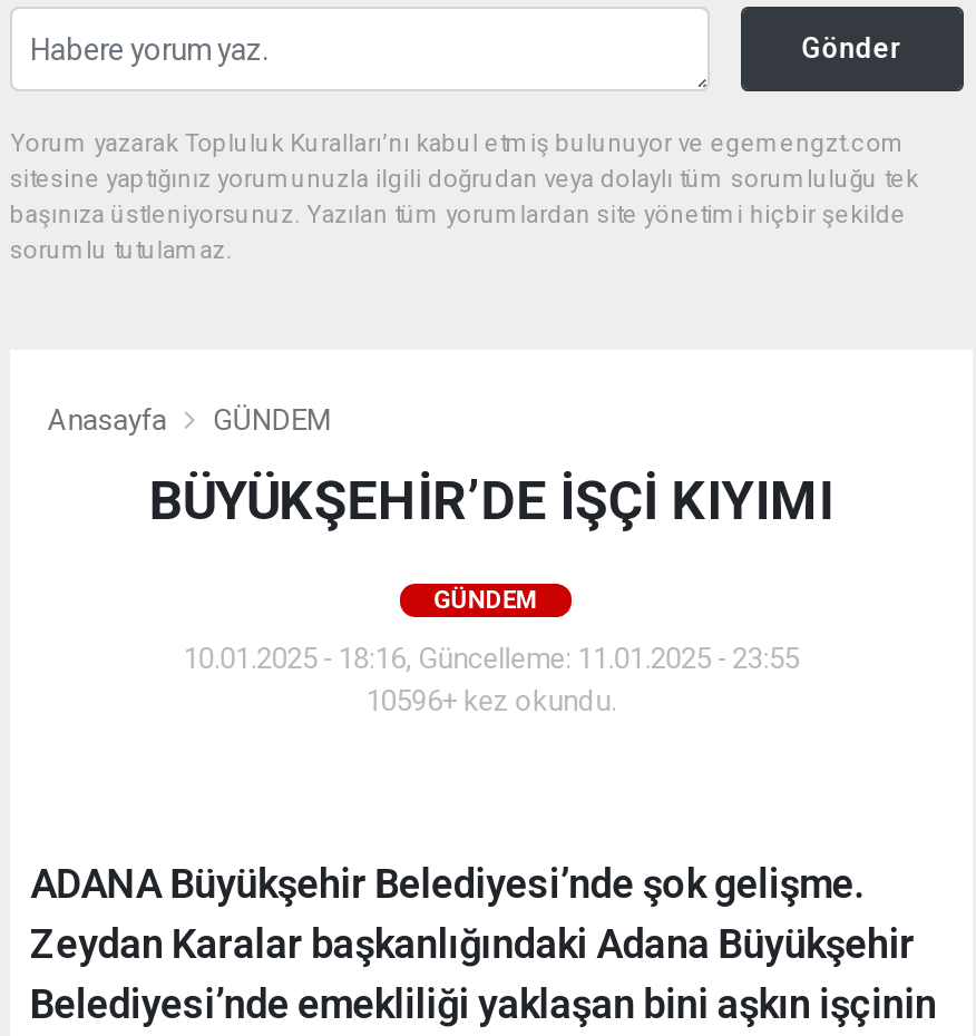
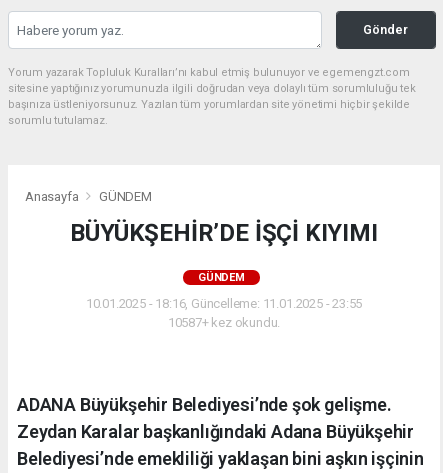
- 10596+ kez okundu.
+ 10587+ kez okundu.
